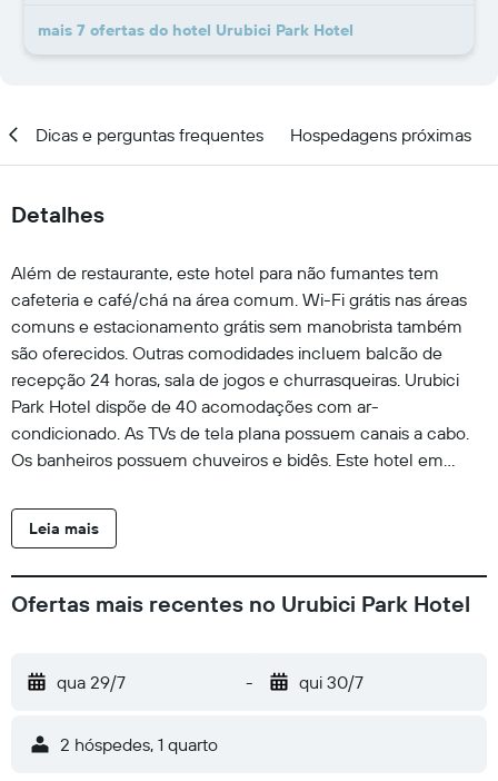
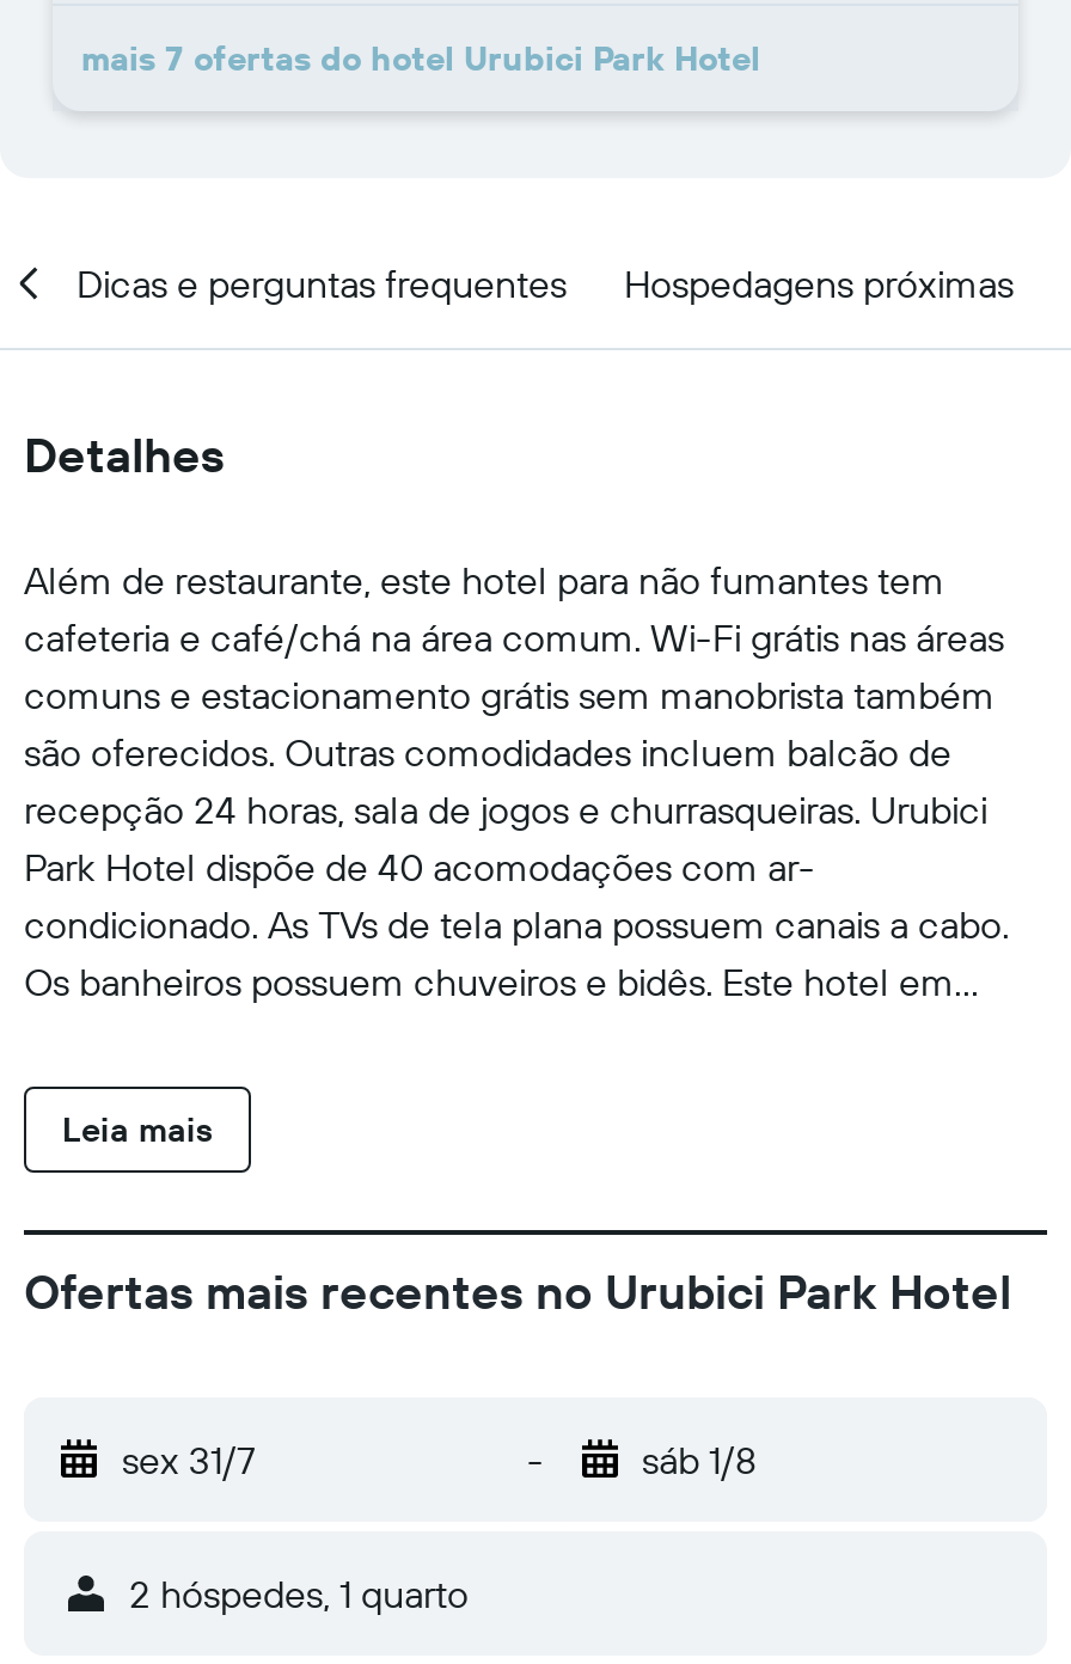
- qua 29/7
+ sex 31/7

- qui 30/7
+ sáb 1/8
